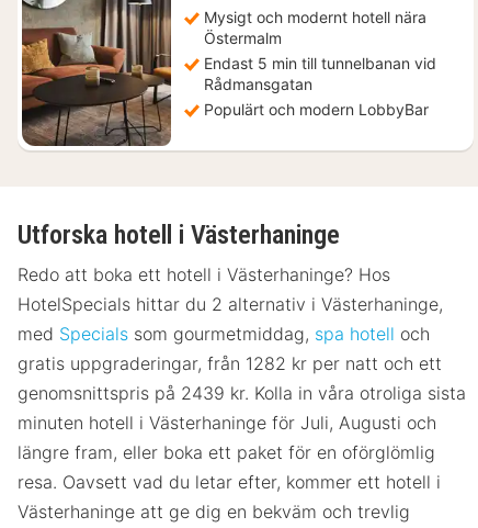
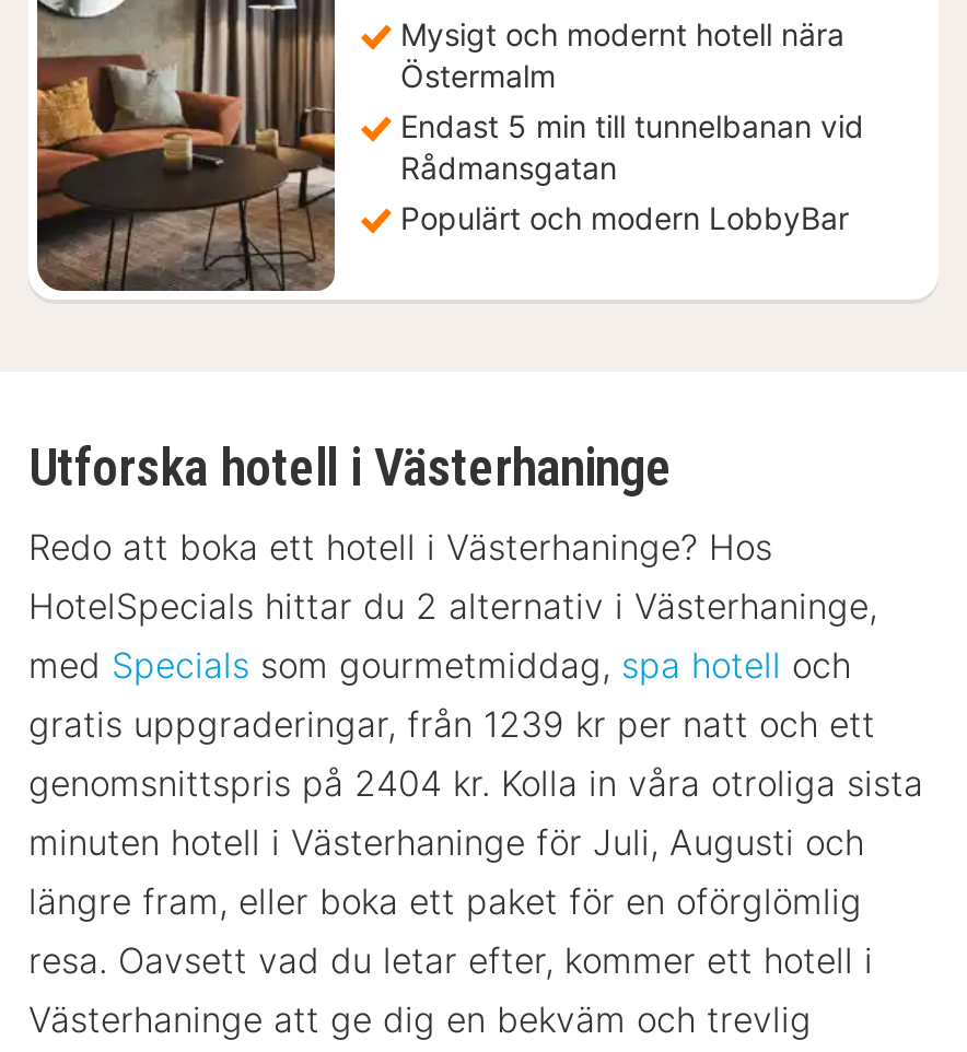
- gratis uppgraderingar, från 1282 kr per natt och ett
+ gratis uppgraderingar, från 1239 kr per natt och ett

- genomsnittspris på 2439 kr. Kolla in våra otroliga sista
+ genomsnittspris på 2404 kr. Kolla in våra otroliga sista
